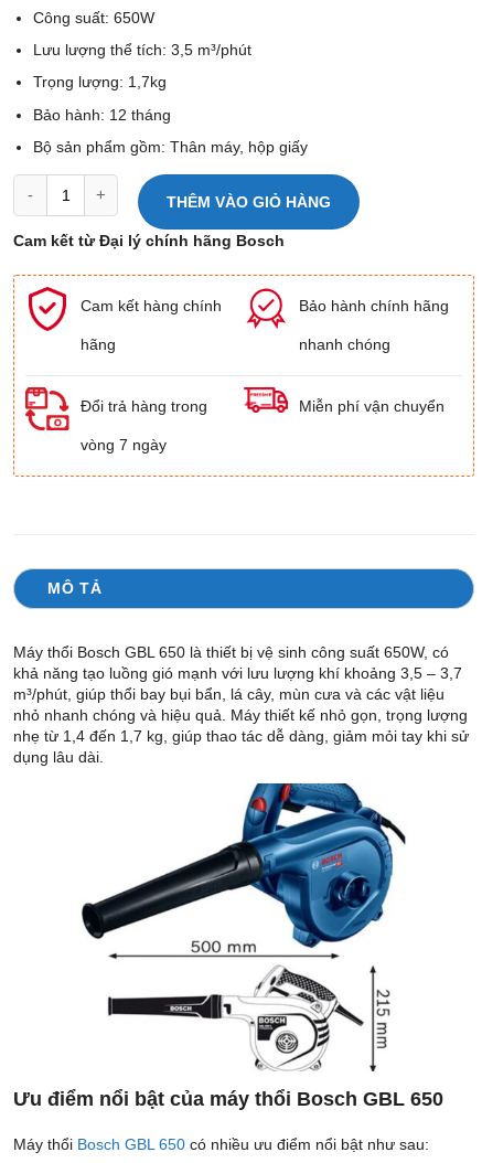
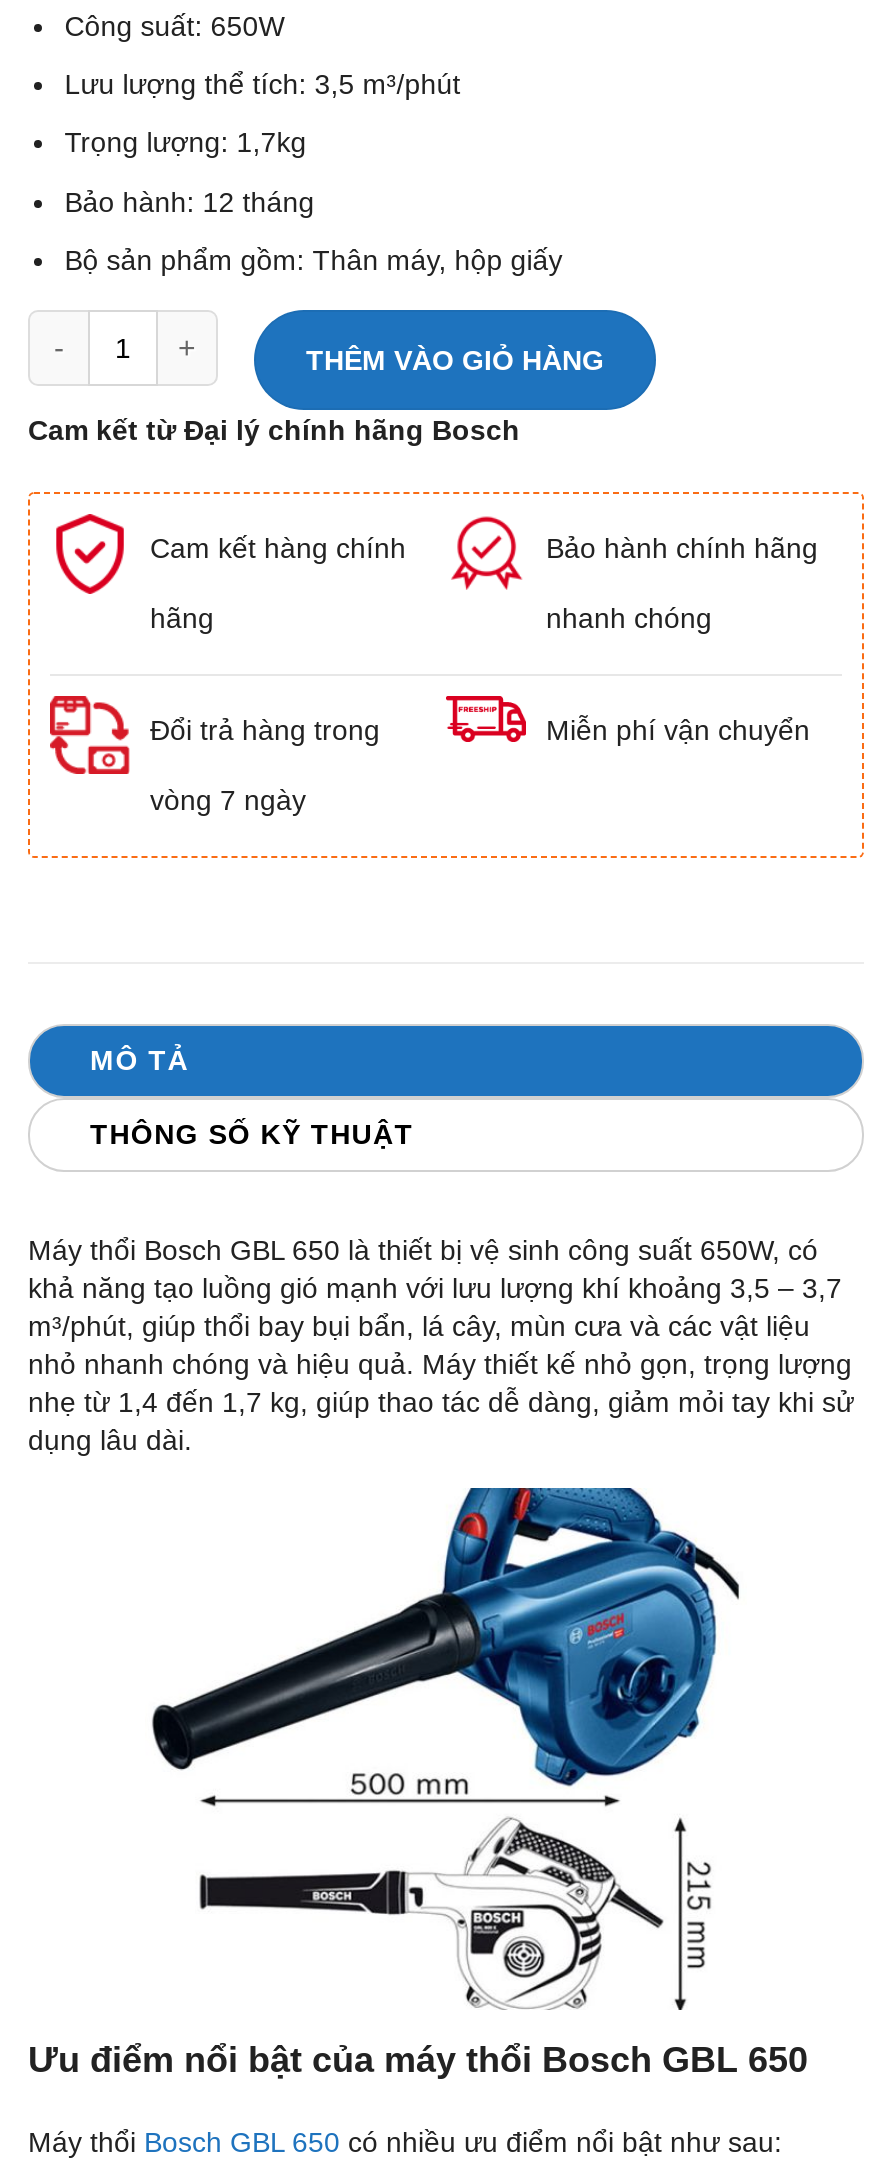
+ THÔNG SỐ KỸ THUẬT
